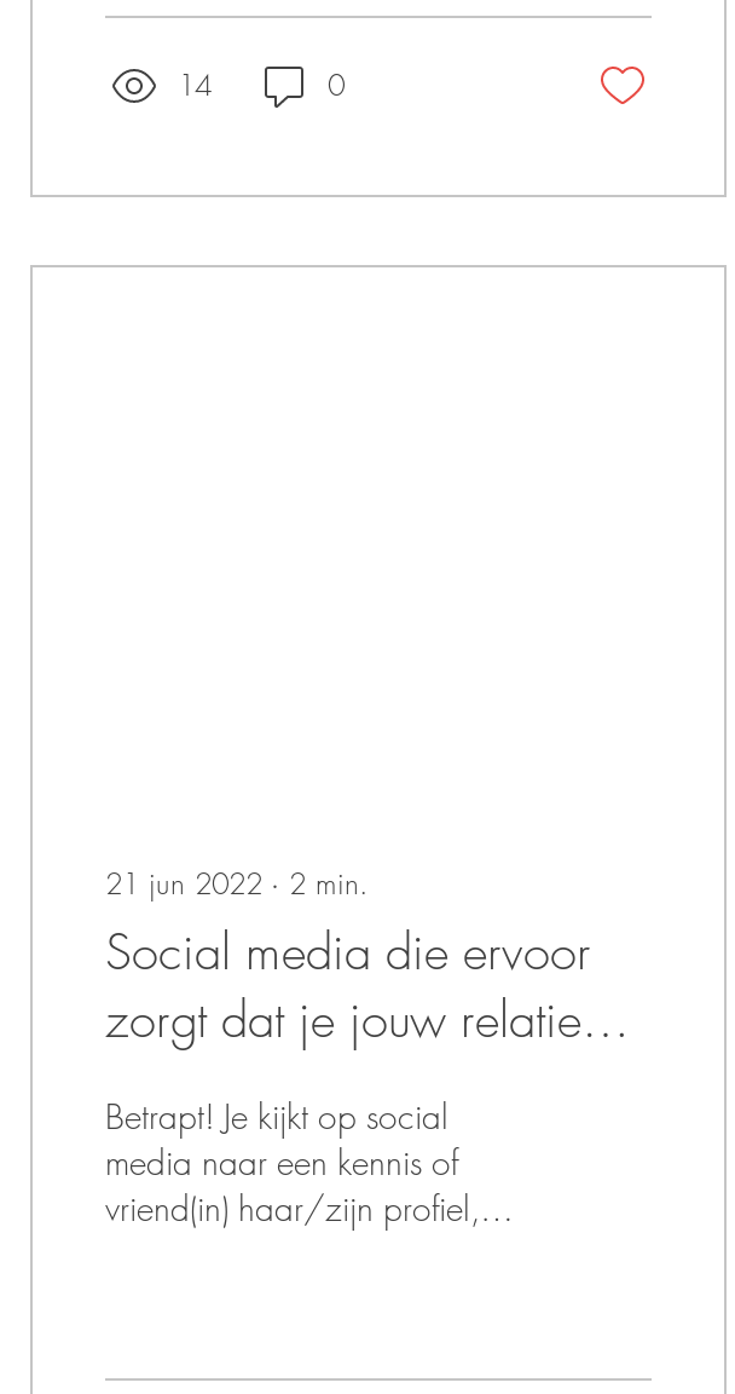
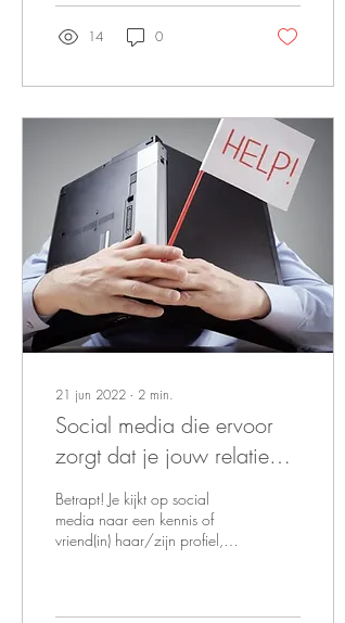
+ [image]
